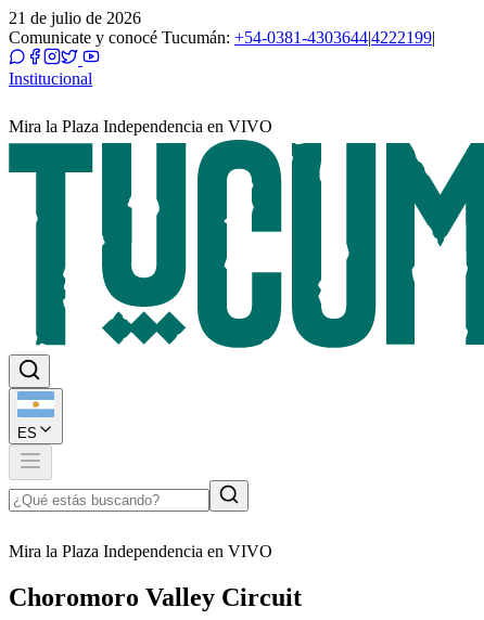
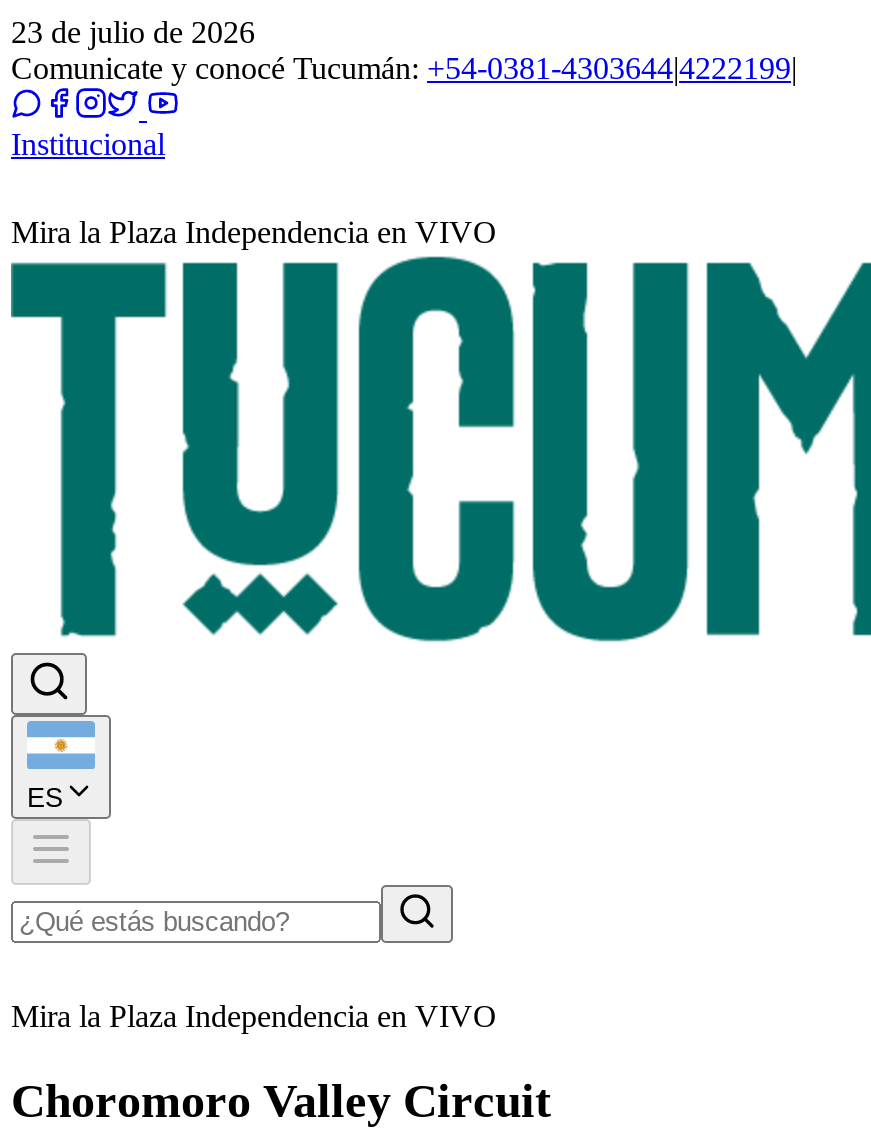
- 21 de julio de 2026
+ 23 de julio de 2026
